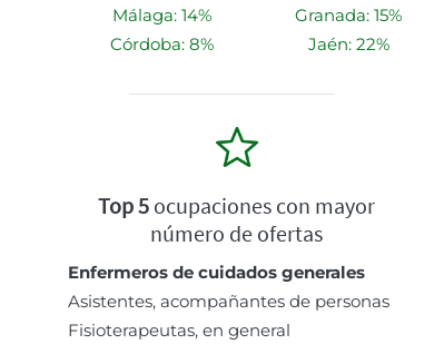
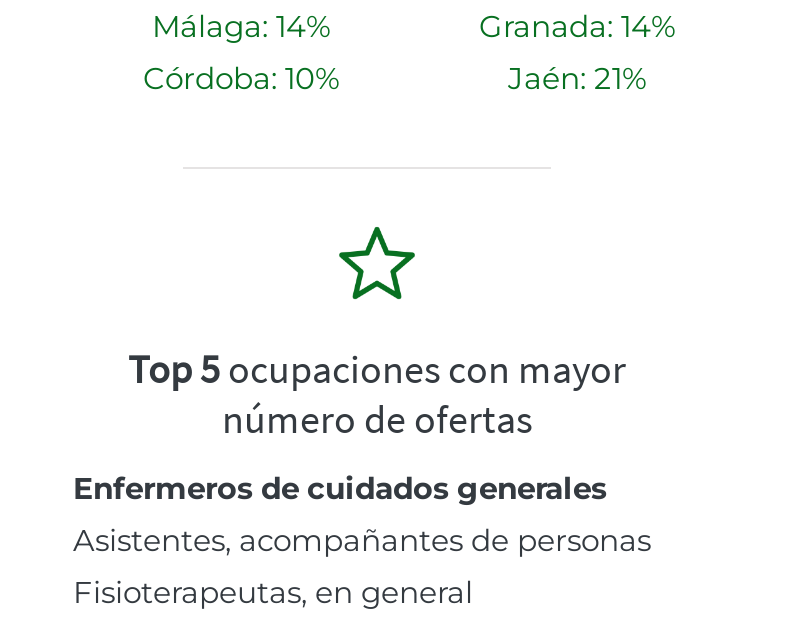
- Granada: 15%
+ Granada: 14%

- Córdoba: 8%
+ Córdoba: 10%

- Jaén: 22%
+ Jaén: 21%
